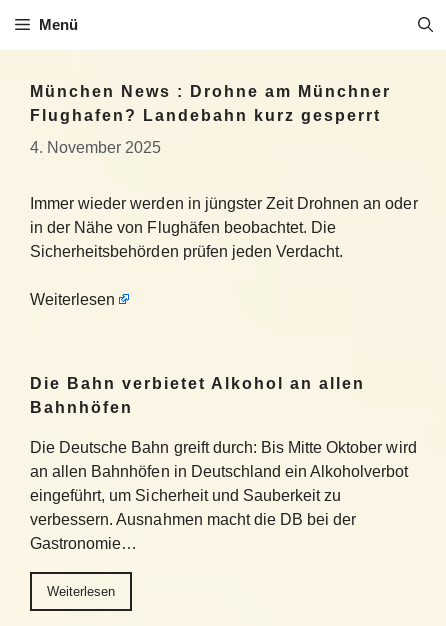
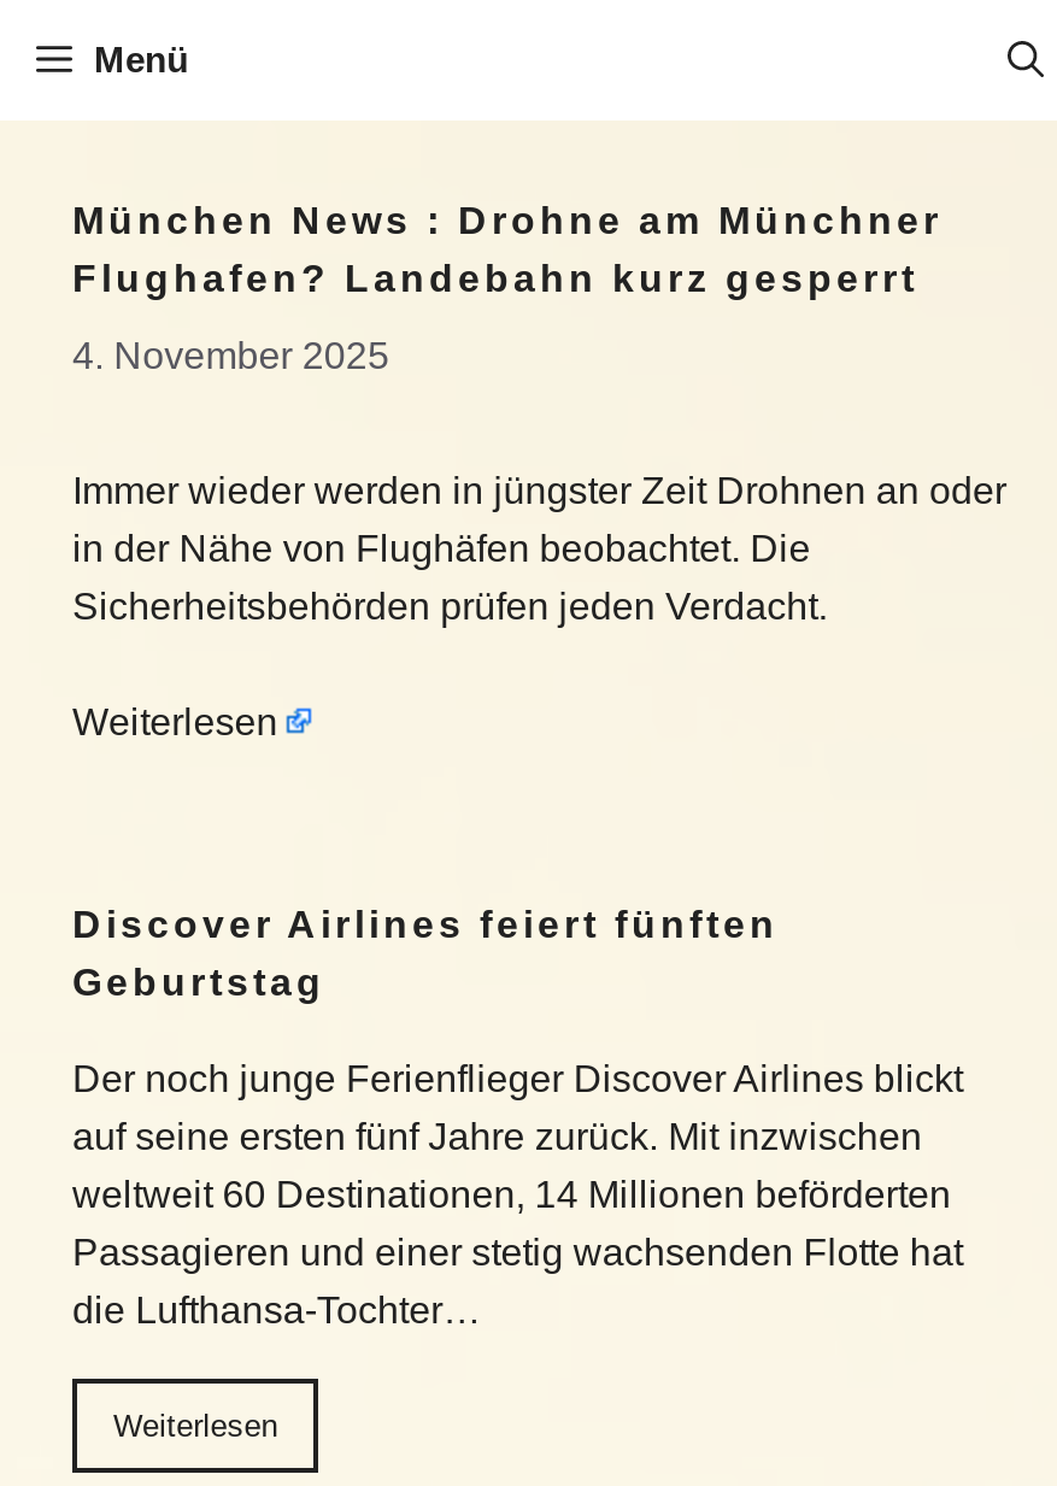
- Die Bahn verbietet Alkohol an allen
- Bahnhöfen
+ Discover Airlines feiert fünften
+ Geburtstag

- Die Deutsche Bahn greift durch: Bis Mitte Oktober wird
- an allen Bahnhöfen in Deutschland ein Alkoholverbot
- eingeführt, um Sicherheit und Sauberkeit zu
- verbessern. Ausnahmen macht die DB bei der
- Gastronomie…
+ Der noch junge Ferienflieger Discover Airlines blickt
+ auf seine ersten fünf Jahre zurück. Mit inzwischen
+ weltweit 60 Destinationen, 14 Millionen beförderten
+ Passagieren und einer stetig wachsenden Flotte hat
+ die Lufthansa-Tochter…
